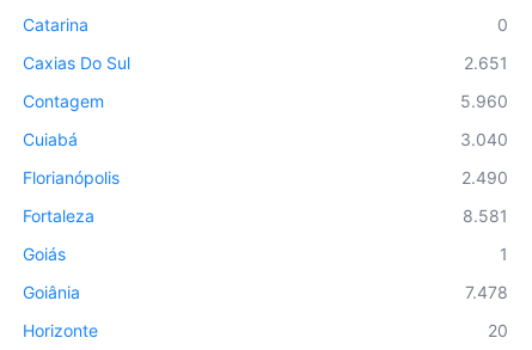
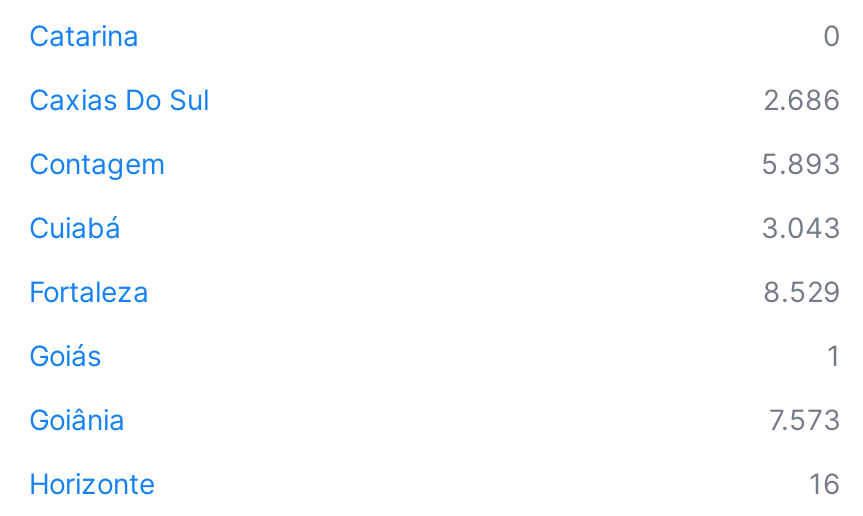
- 2.651
+ 2.686

- 5.960
+ 5.893

- 3.040
- Florianópolis
- 2.490
+ 3.043

- 8.581
+ 8.529

- 7.478
+ 7.573

- 20
+ 16
